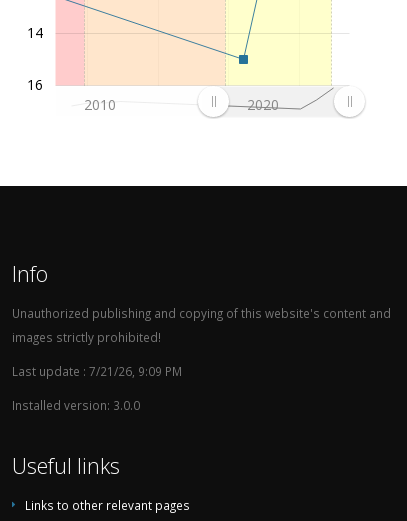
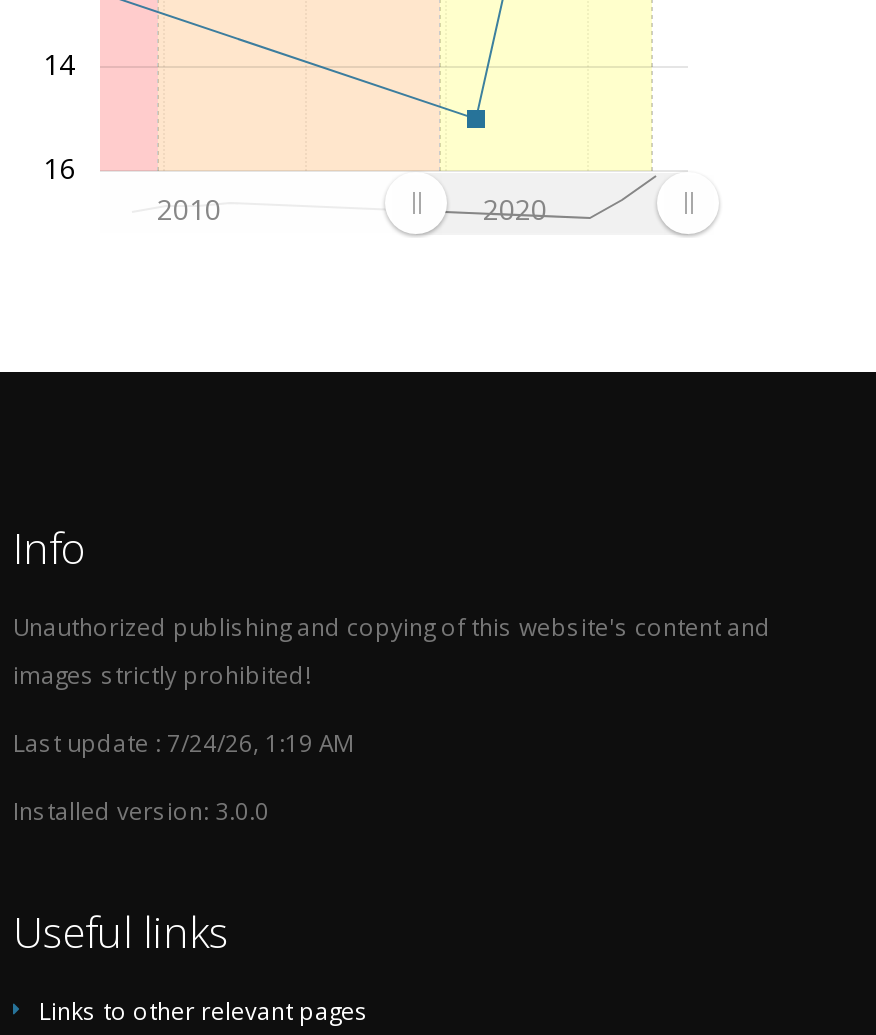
- Last update : 7/21/26, 9:09 PM
+ Last update : 7/24/26, 1:19 AM
